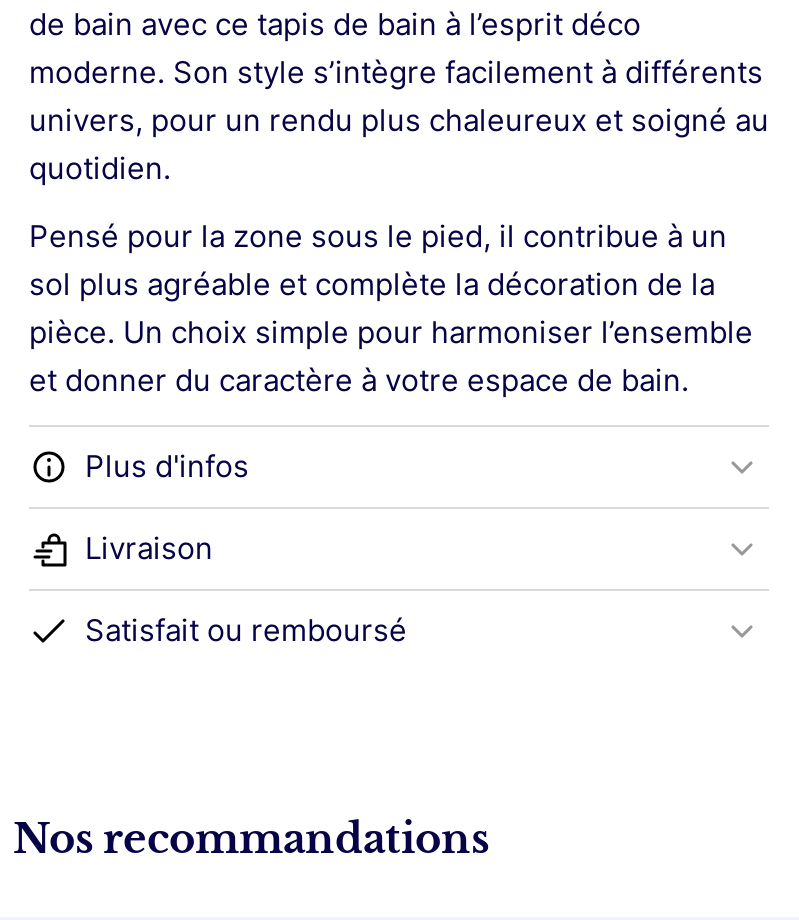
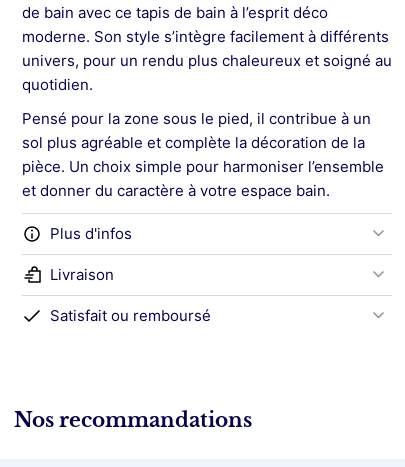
- et donner du caractère à votre espace de bain.
+ et donner du caractère à votre espace bain.
